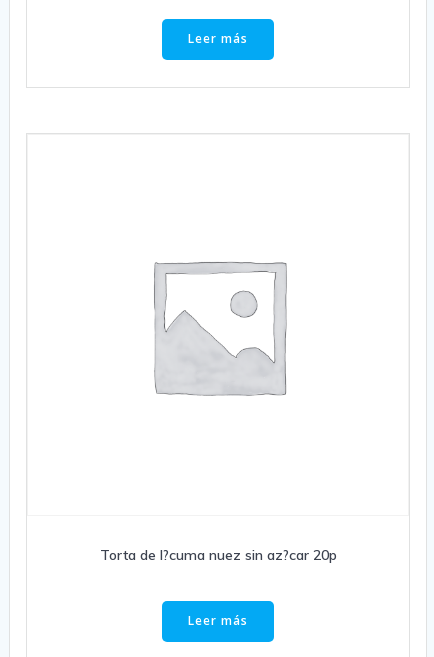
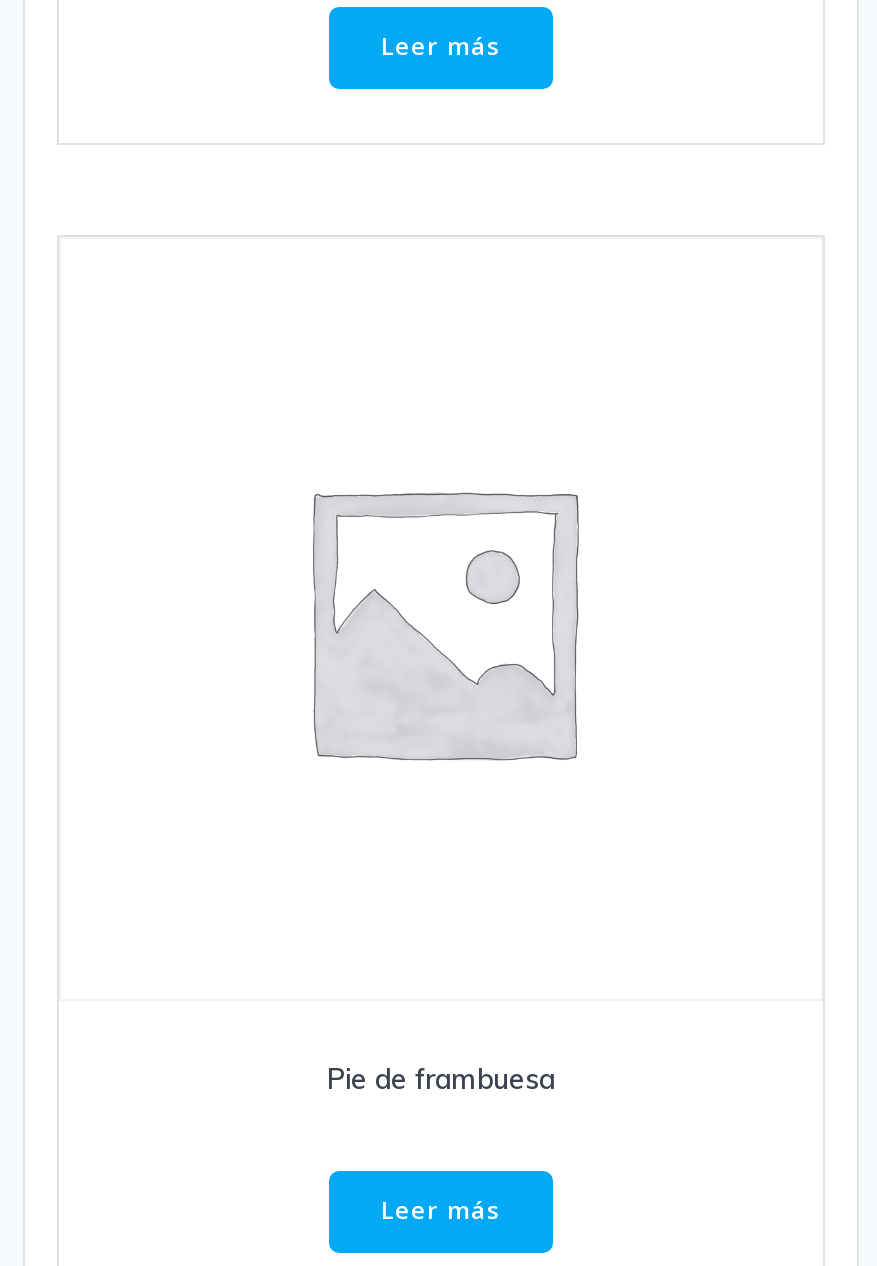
- Torta de l?cuma nuez sin az?car 20p
+ Pie de frambuesa
